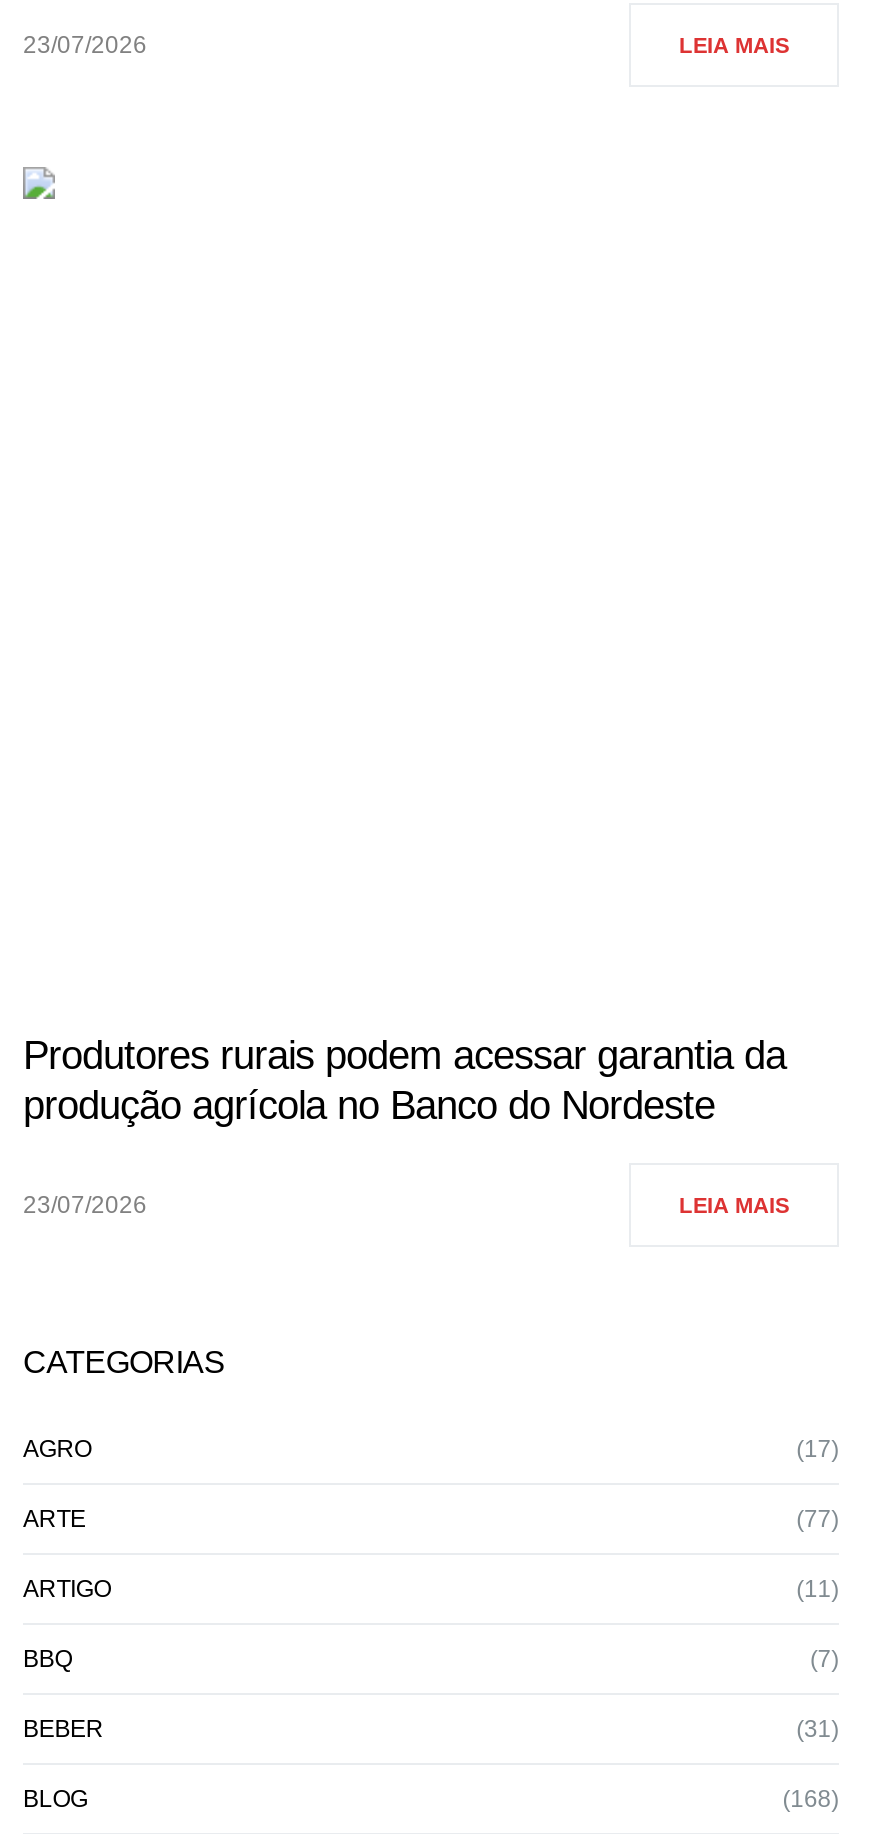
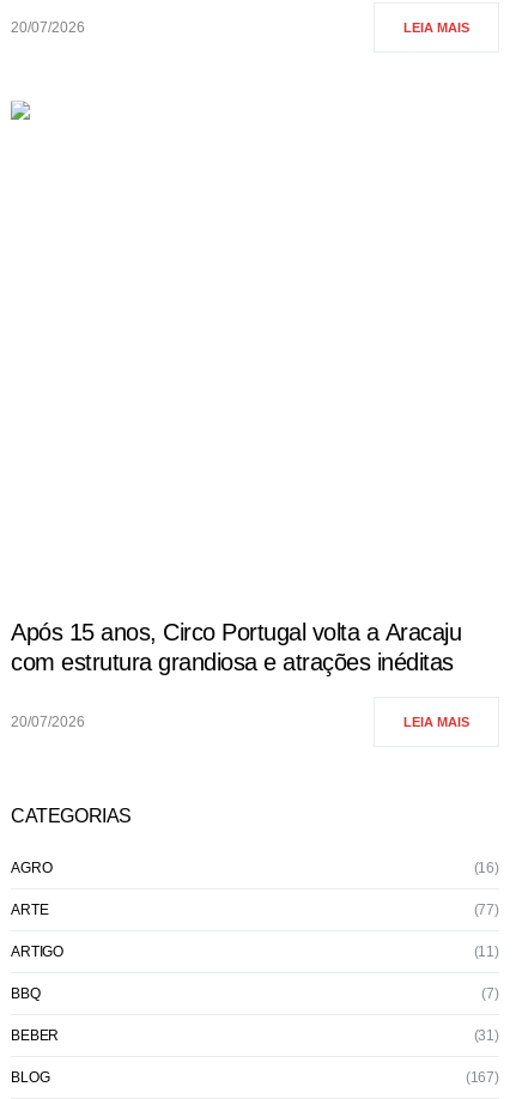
- 23/07/2026
+ 20/07/2026

- Produtores rurais podem acessar garantia da
- produção agrícola no Banco do Nordeste
+ Após 15 anos, Circo Portugal volta a Aracaju
+ com estrutura grandiosa e atrações inéditas

- 23/07/2026
+ 20/07/2026

- (17)
+ (16)

- (168)
+ (167)
